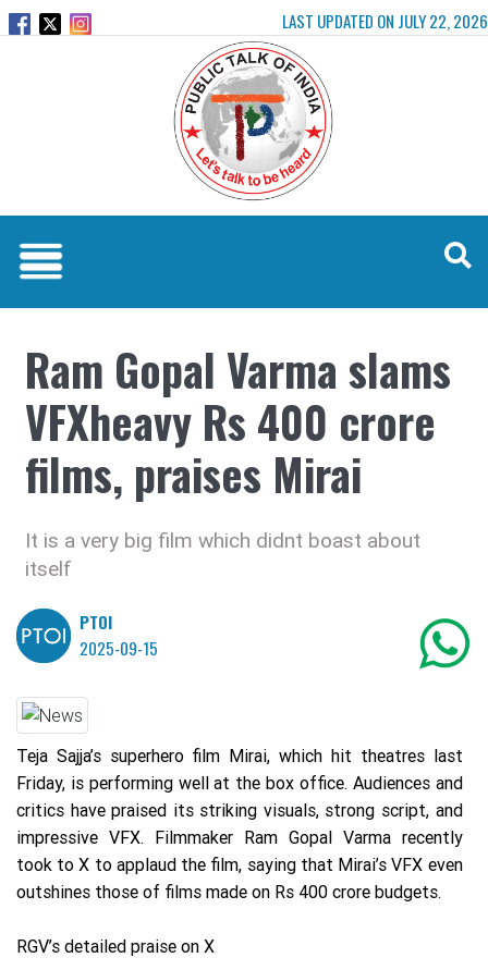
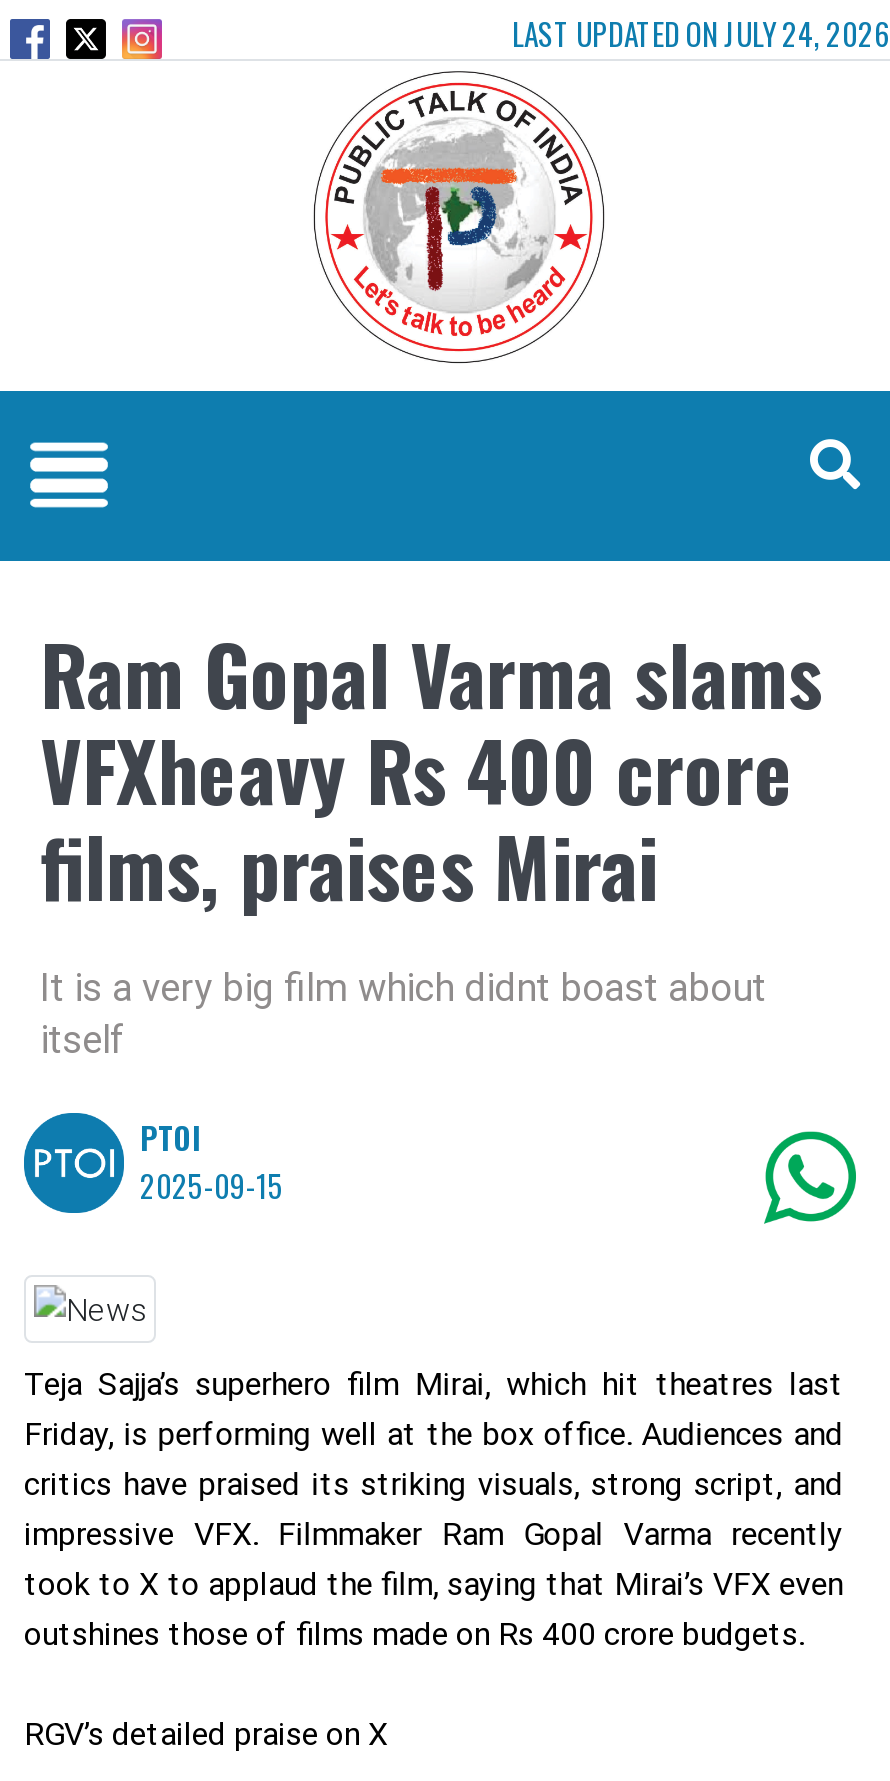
- LAST UPDATED ON JULY 22, 2026
+ LAST UPDATED ON JULY 24, 2026
